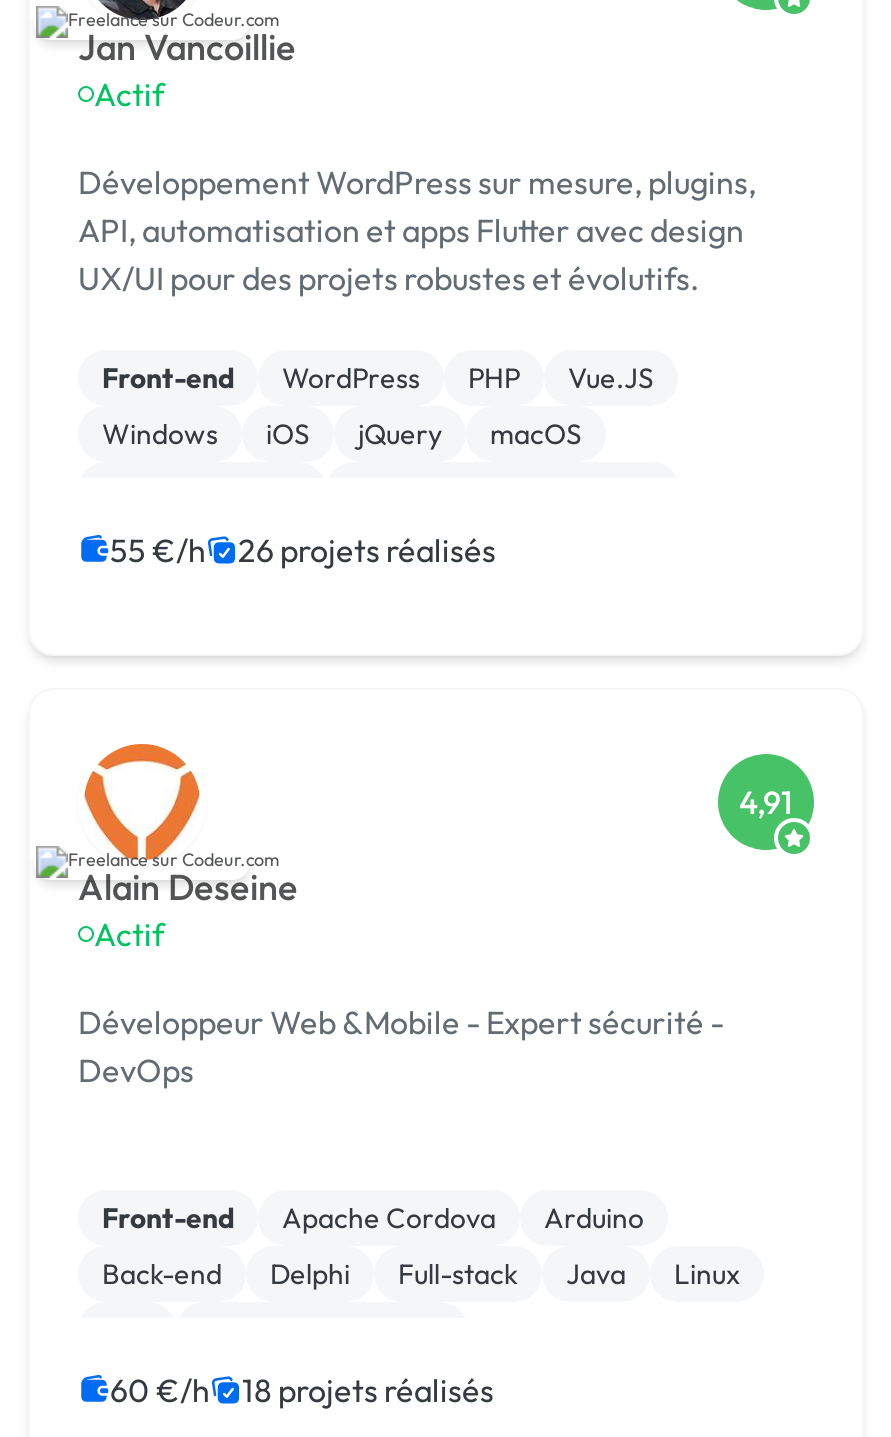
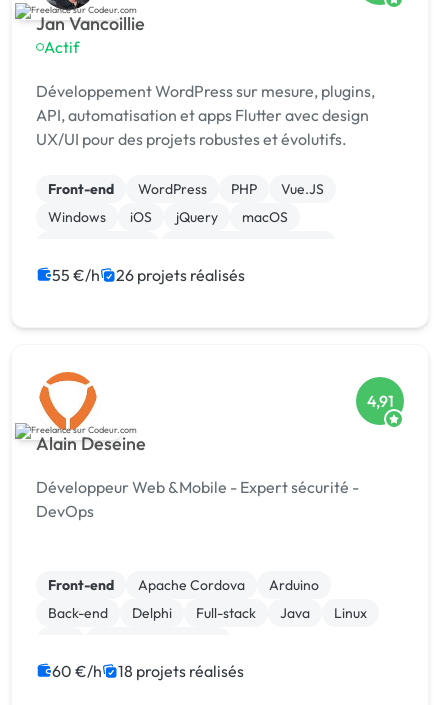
- Actif
